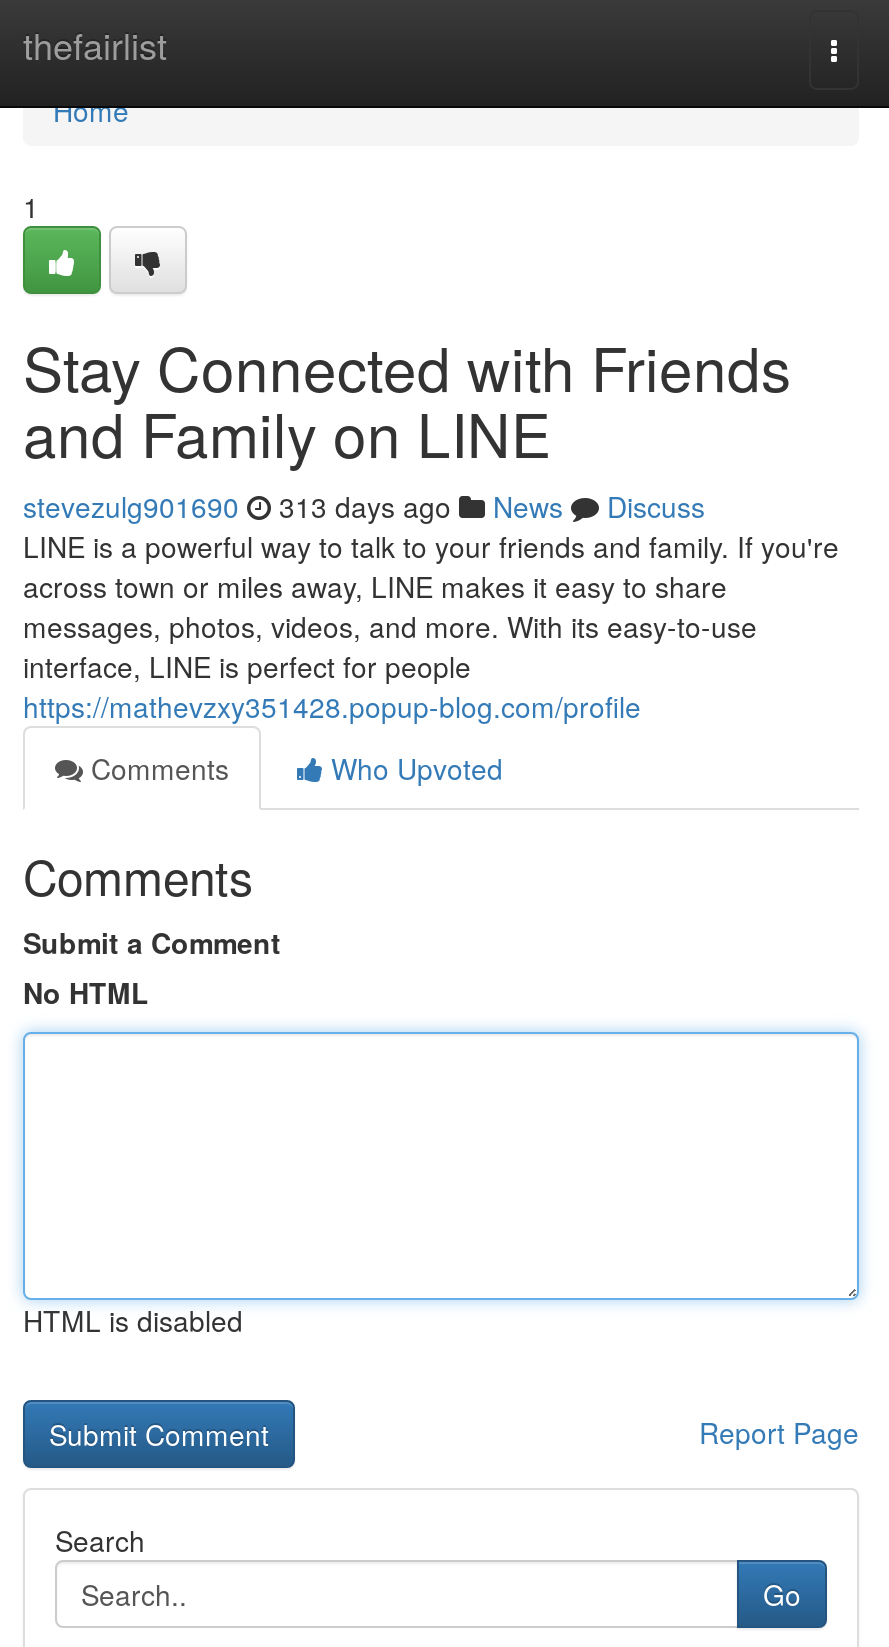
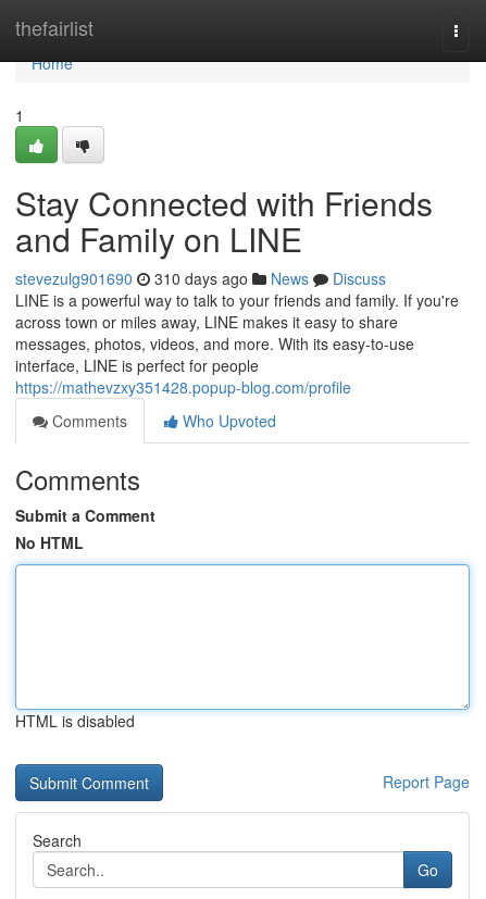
- stevezulg901690 313 days ago News Discuss
+ stevezulg901690 310 days ago News Discuss
